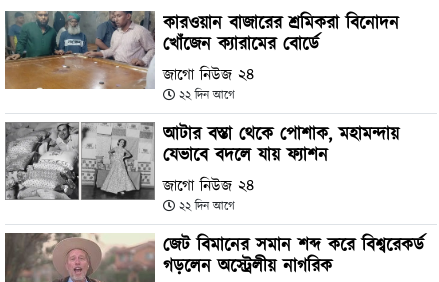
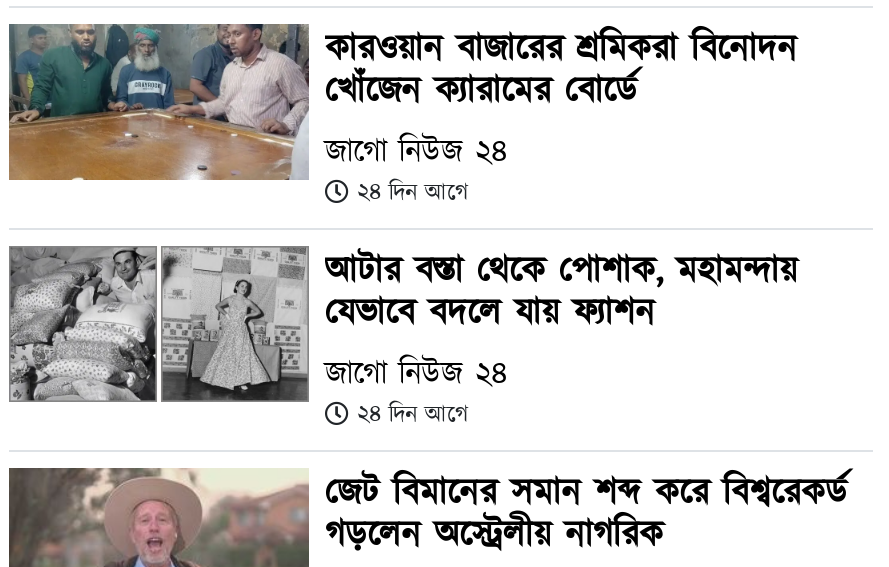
- ২২ দিন আগে
+ ২৪ দিন আগে

- ২২ দিন আগে
+ ২৪ দিন আগে
